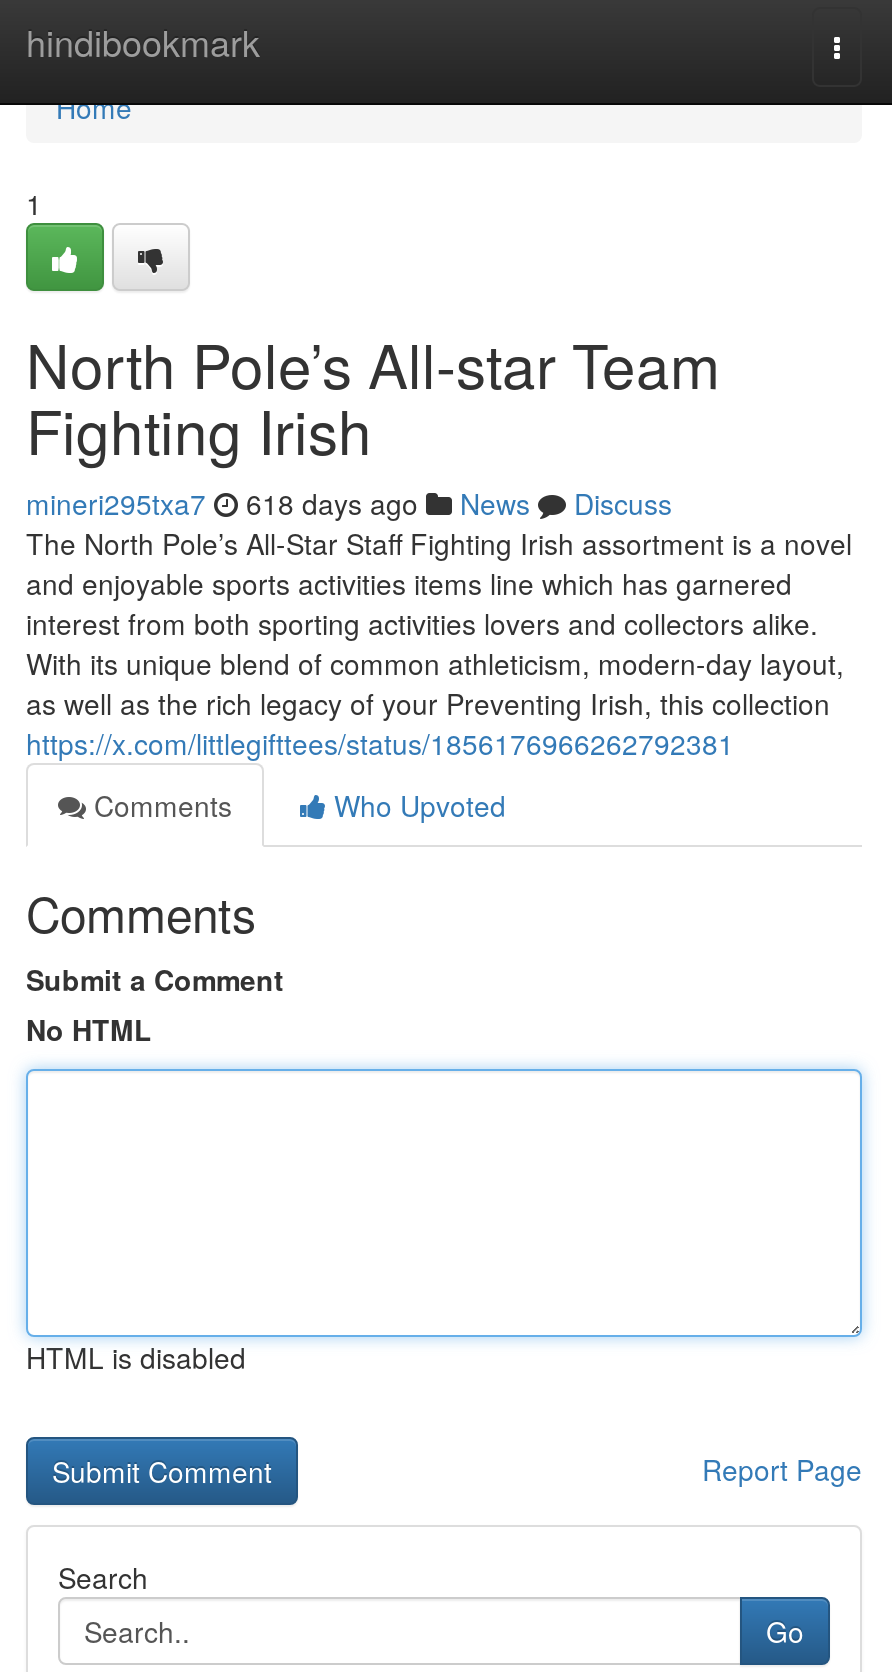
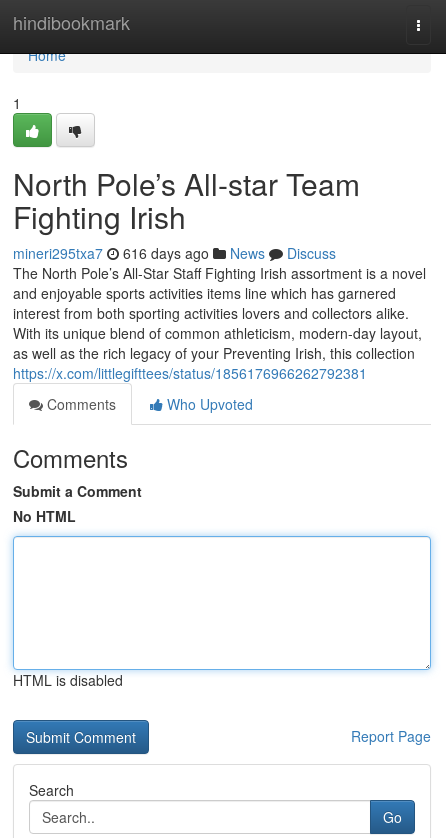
- mineri295txa7 618 days ago News Discuss
+ mineri295txa7 616 days ago News Discuss
